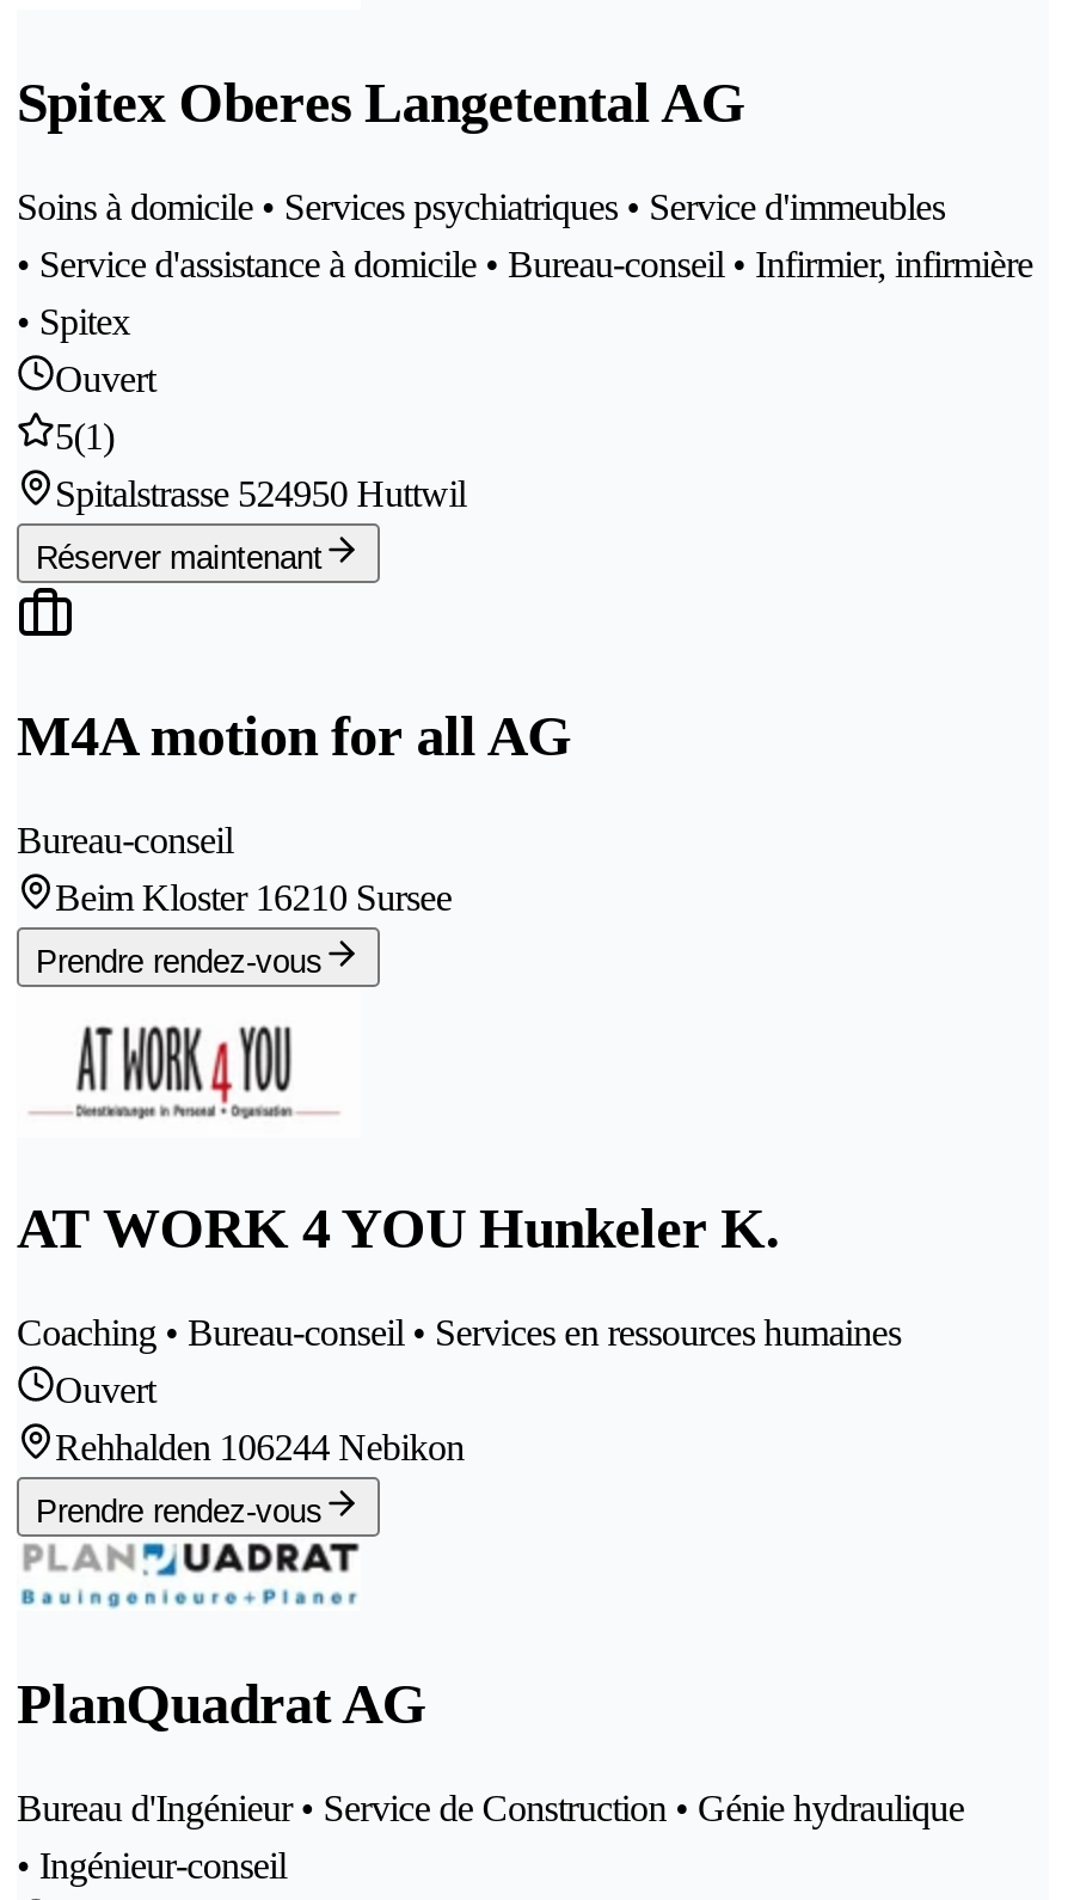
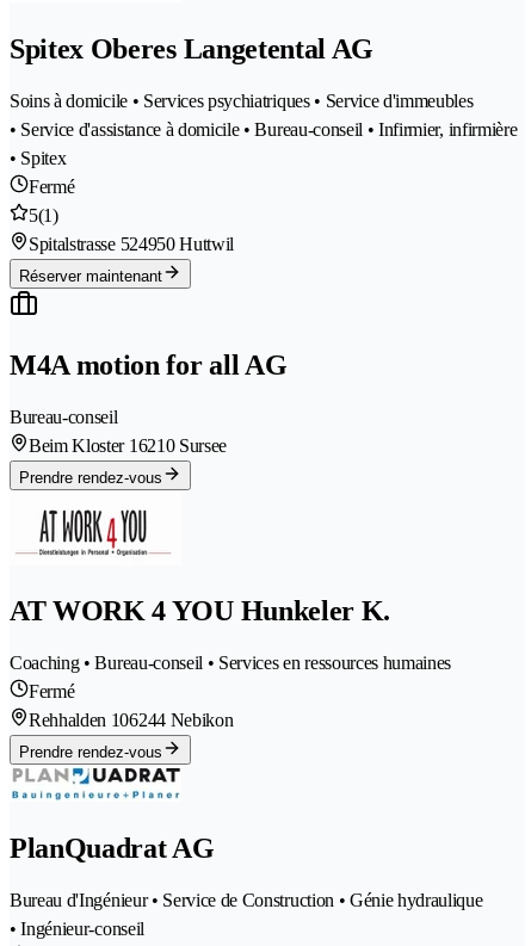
- Ouvert
+ Fermé

- Ouvert
+ Fermé
